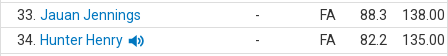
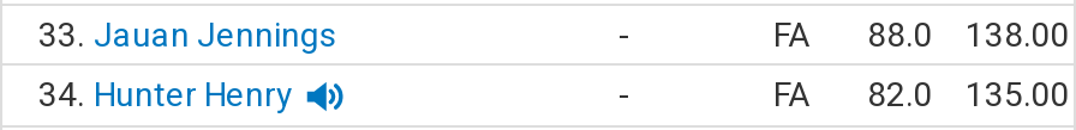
- FA 88.3 138.00
+ FA 88.0 138.00

- FA 82.2 135.00
+ FA 82.0 135.00
